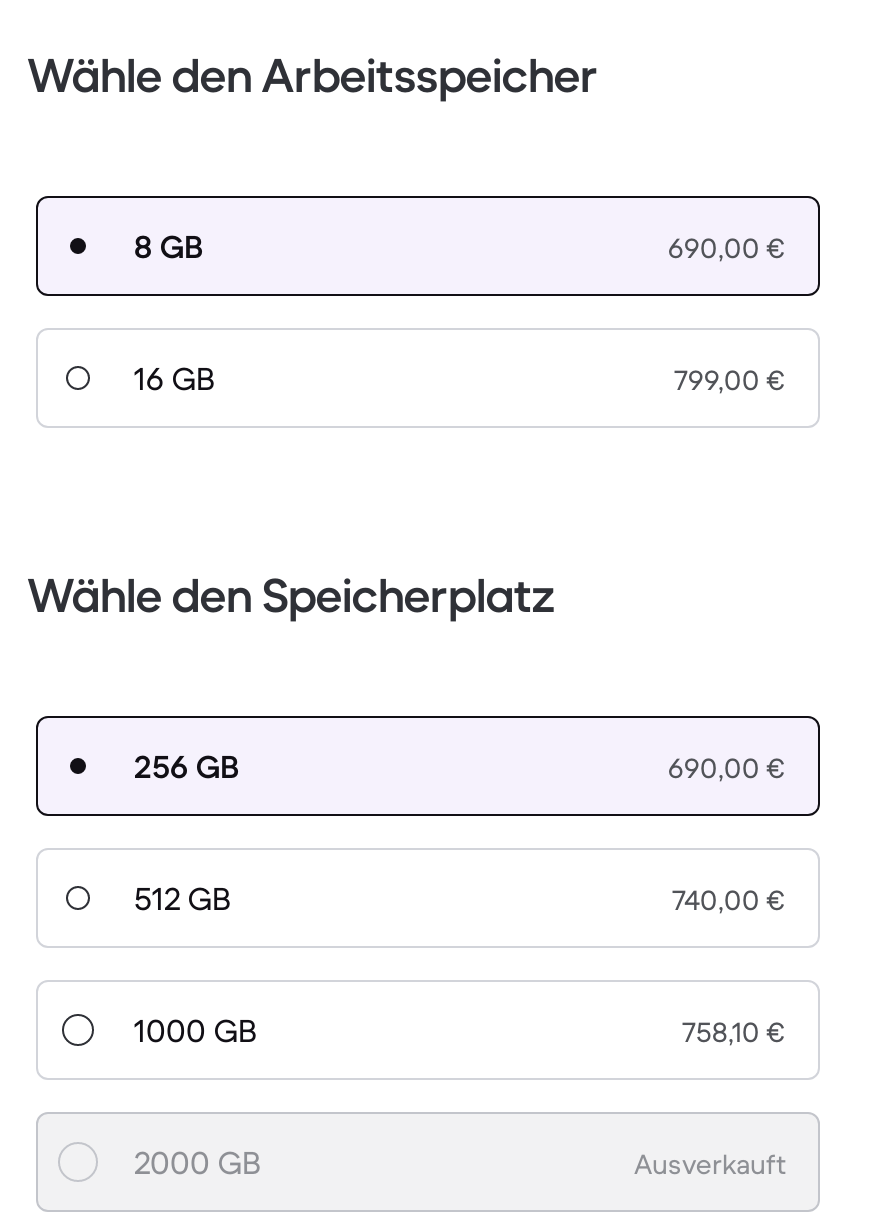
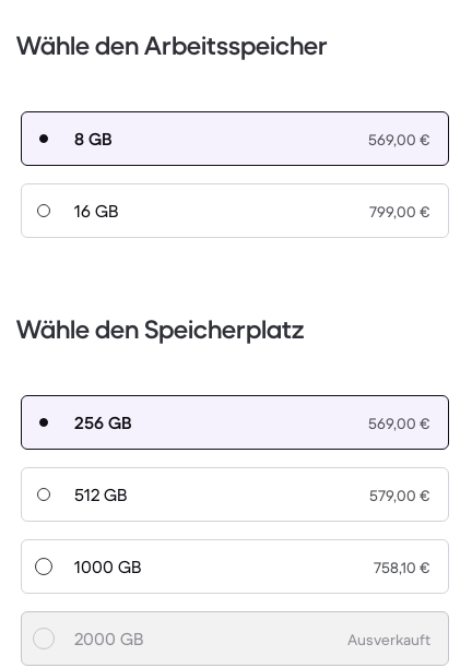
- 690,00 €
+ 569,00 €

- 690,00 €
+ 569,00 €

- 740,00 €
+ 579,00 €
